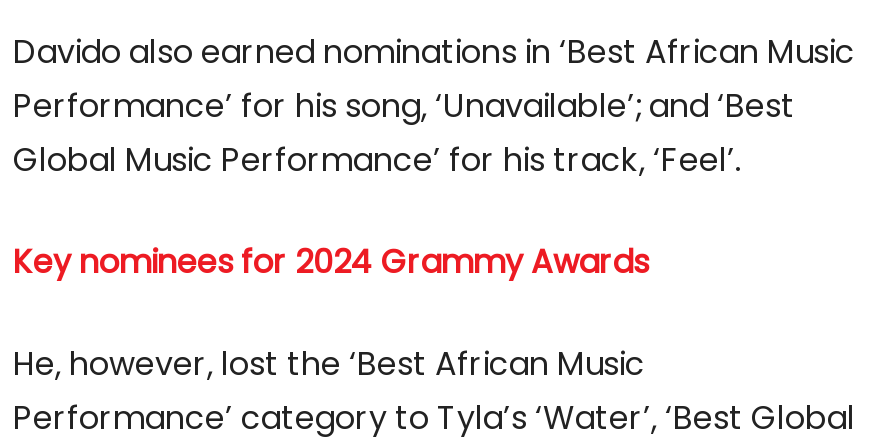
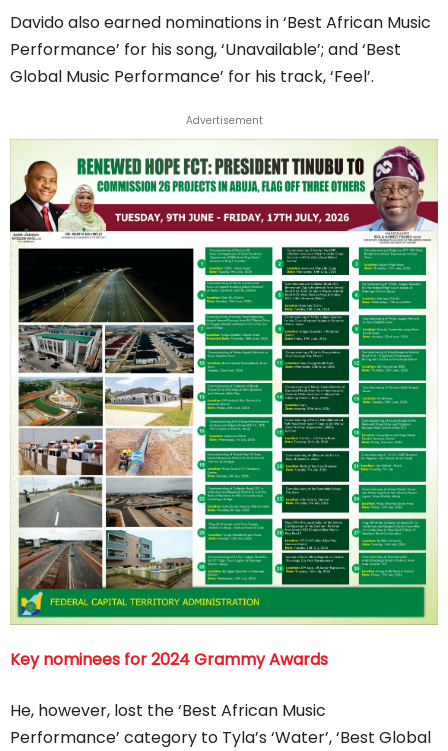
+ [image]

+ Advertisement
